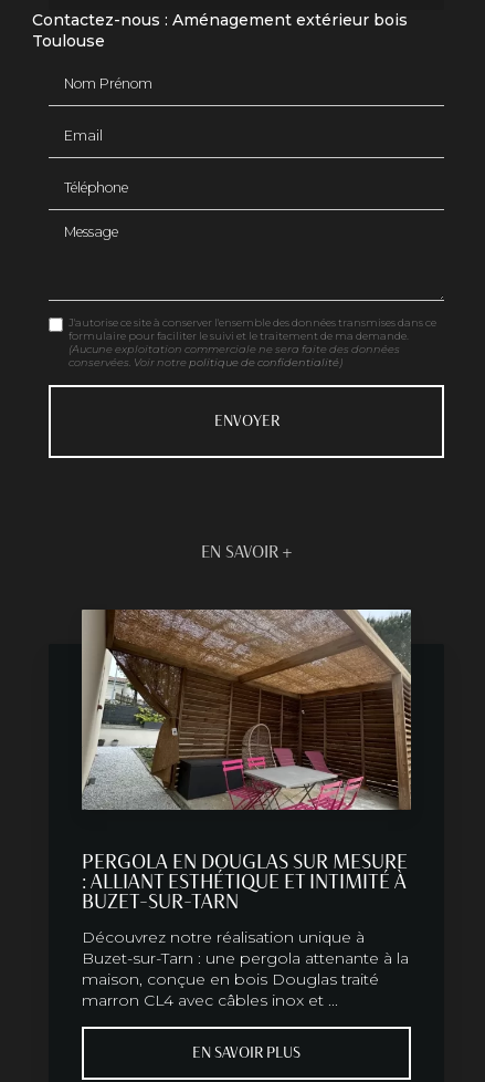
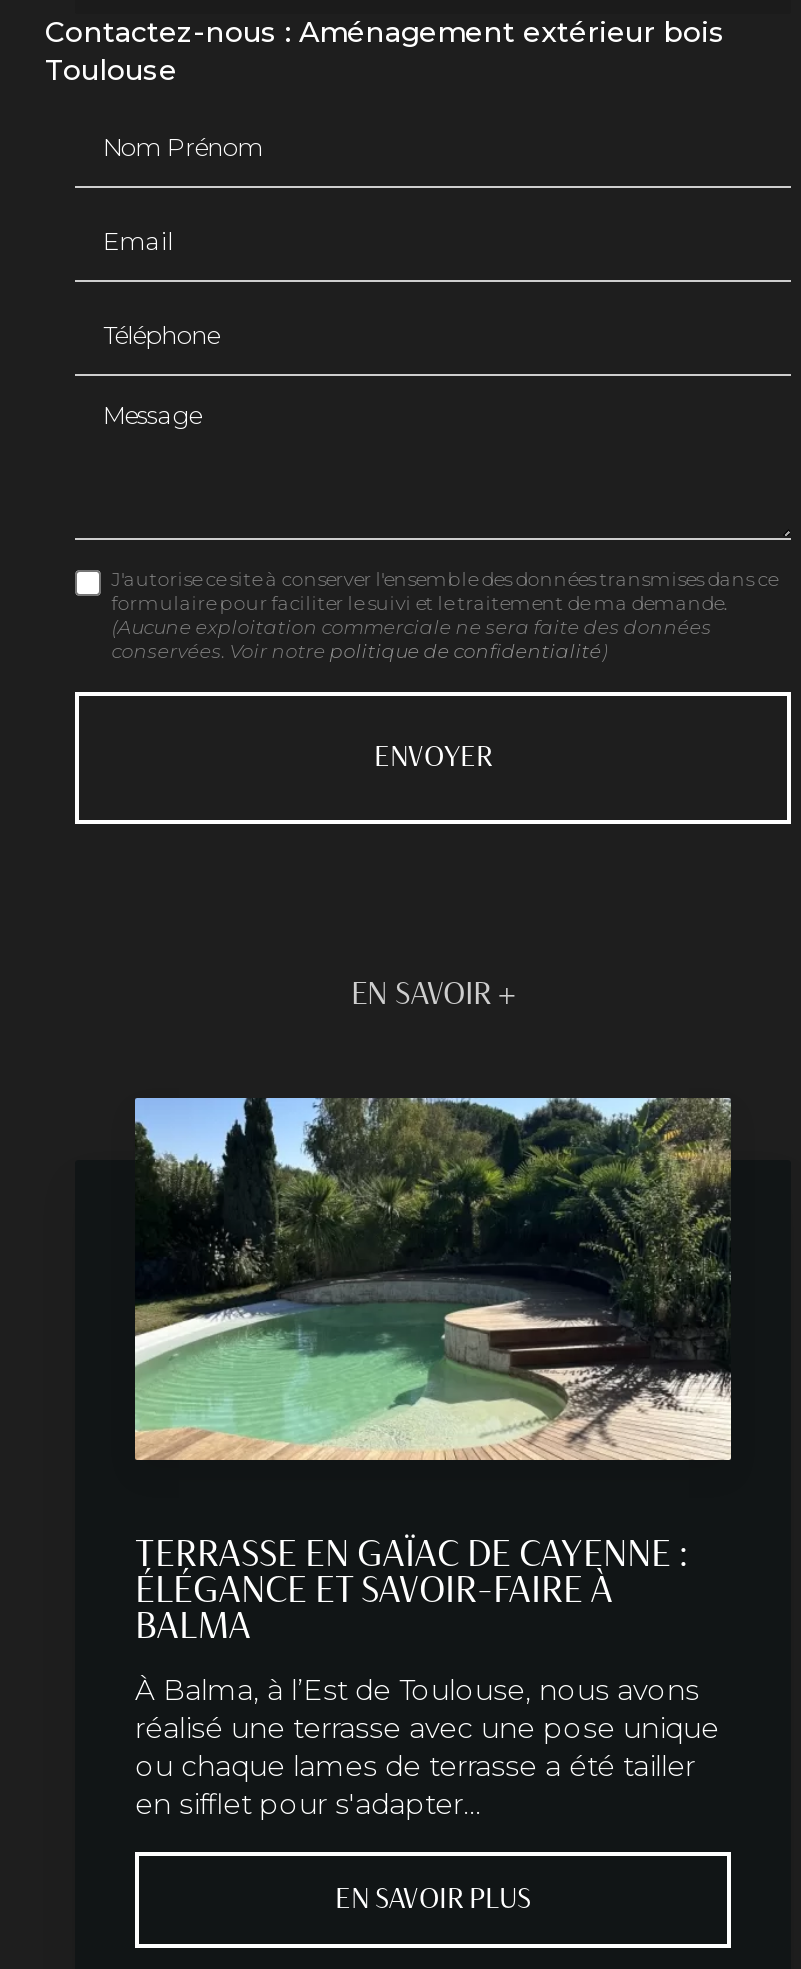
- [image]
- PERGOLA EN DOUGLAS SUR MESURE
- : ALLIANT ESTHÉTIQUE ET INTIMITÉ À
- BUZET-SUR-TARN
+ [image]
+ TERRASSE EN GAÏAC DE CAYENNE :
+ ÉLÉGANCE ET SAVOIR-FAIRE À
+ BALMA

- Découvrez notre réalisation unique à
- Buzet-sur-Tarn : une pergola attenante à la
- maison, conçue en bois Douglas traité
- marron CL4 avec câbles inox et ...
+ À Balma, à l’Est de Toulouse, nous avons
+ réalisé une terrasse avec une pose unique
+ ou chaque lames de terrasse a été tailler
+ en sifflet pour s'adapter...
